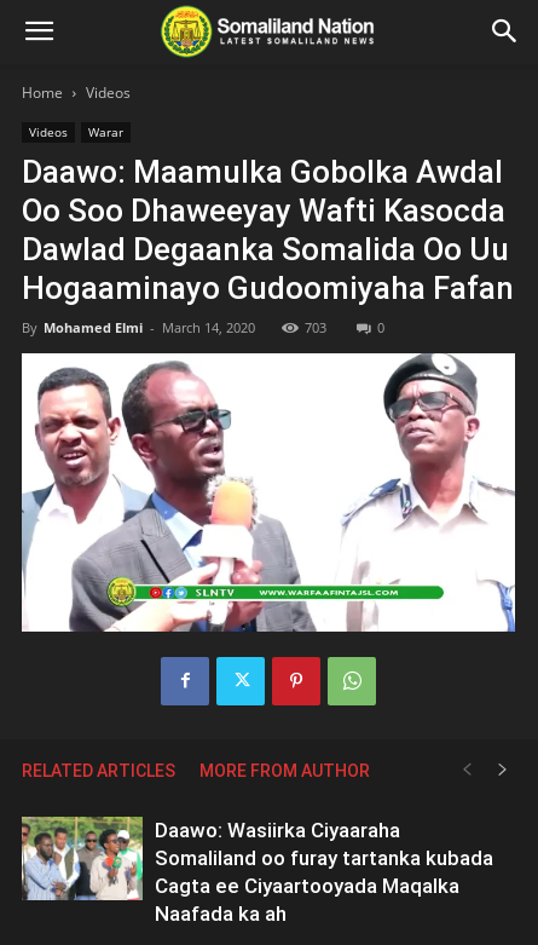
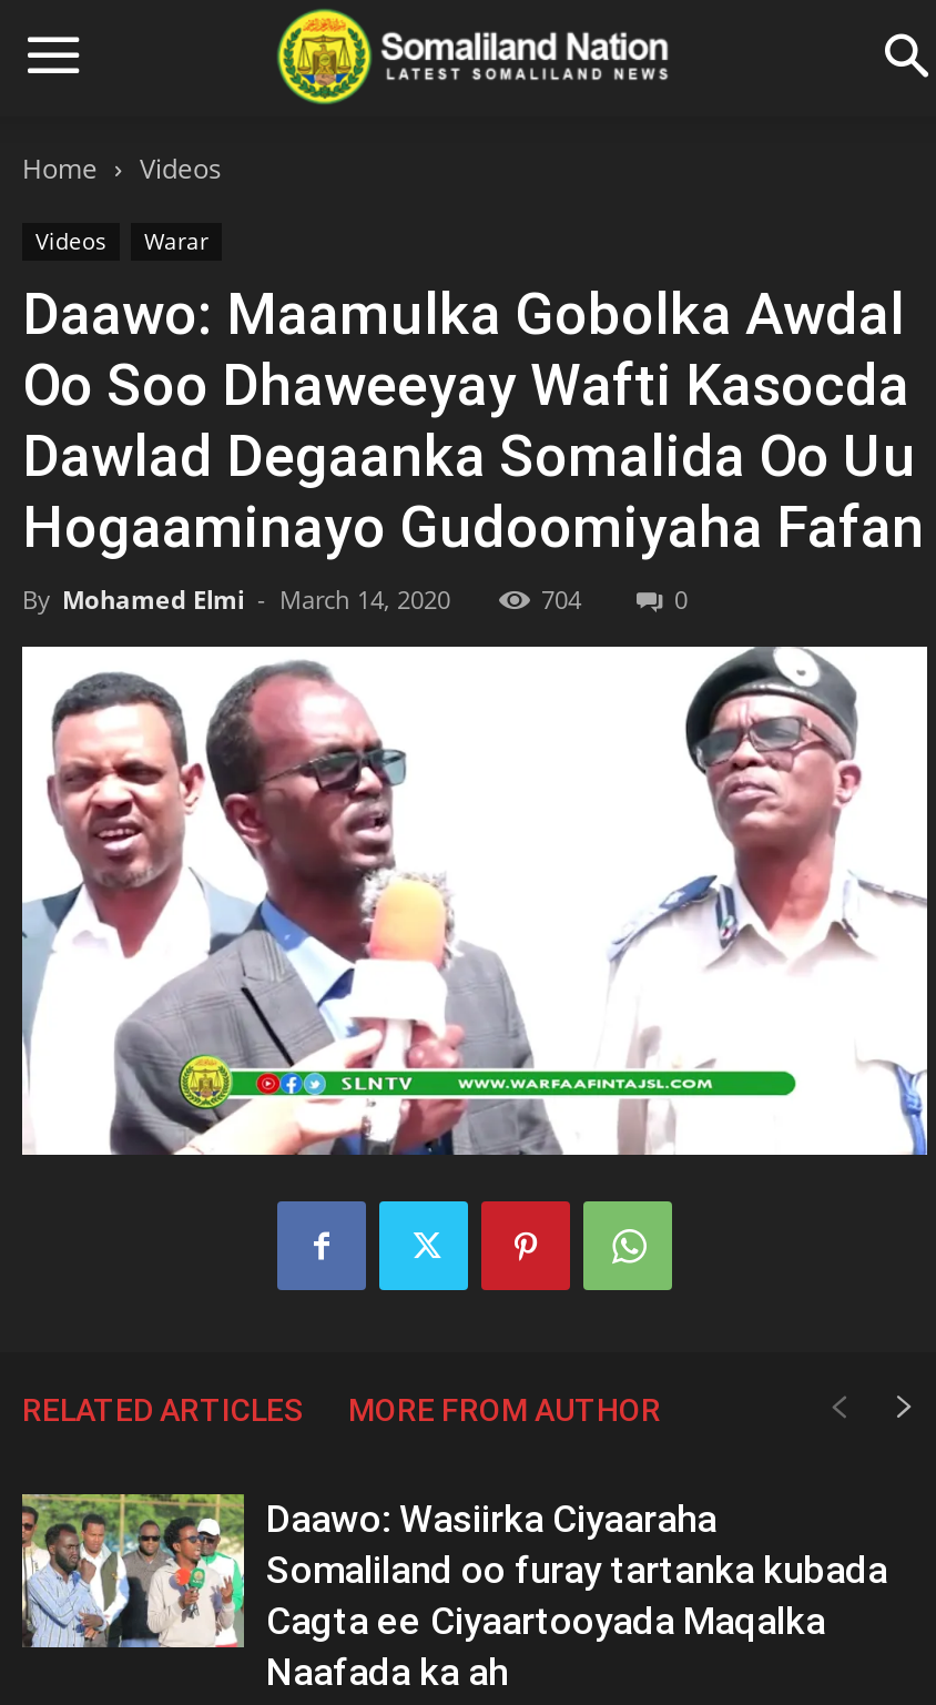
- 703
+ 704
